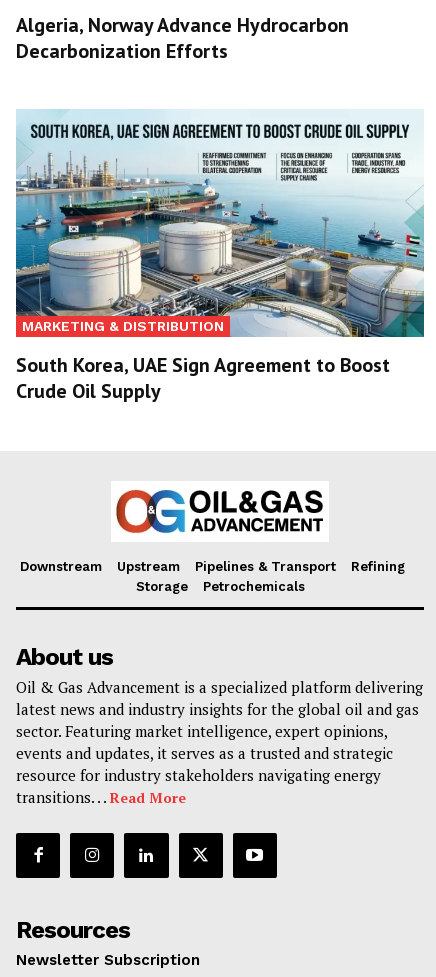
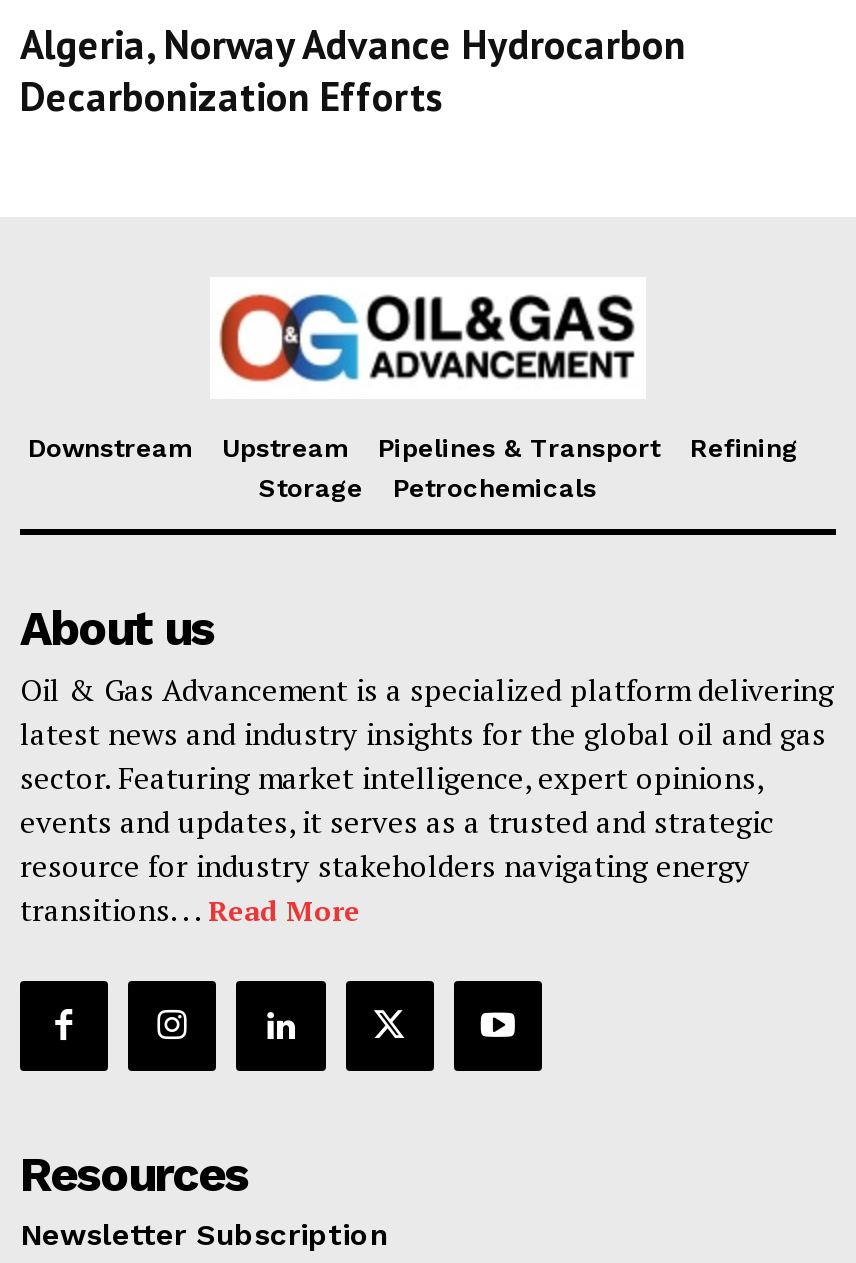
- [image]
- MARKETING & DISTRIBUTION
- South Korea, UAE Sign Agreement to Boost
- Crude Oil Supply
